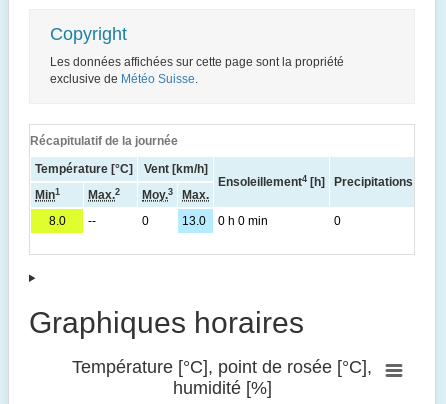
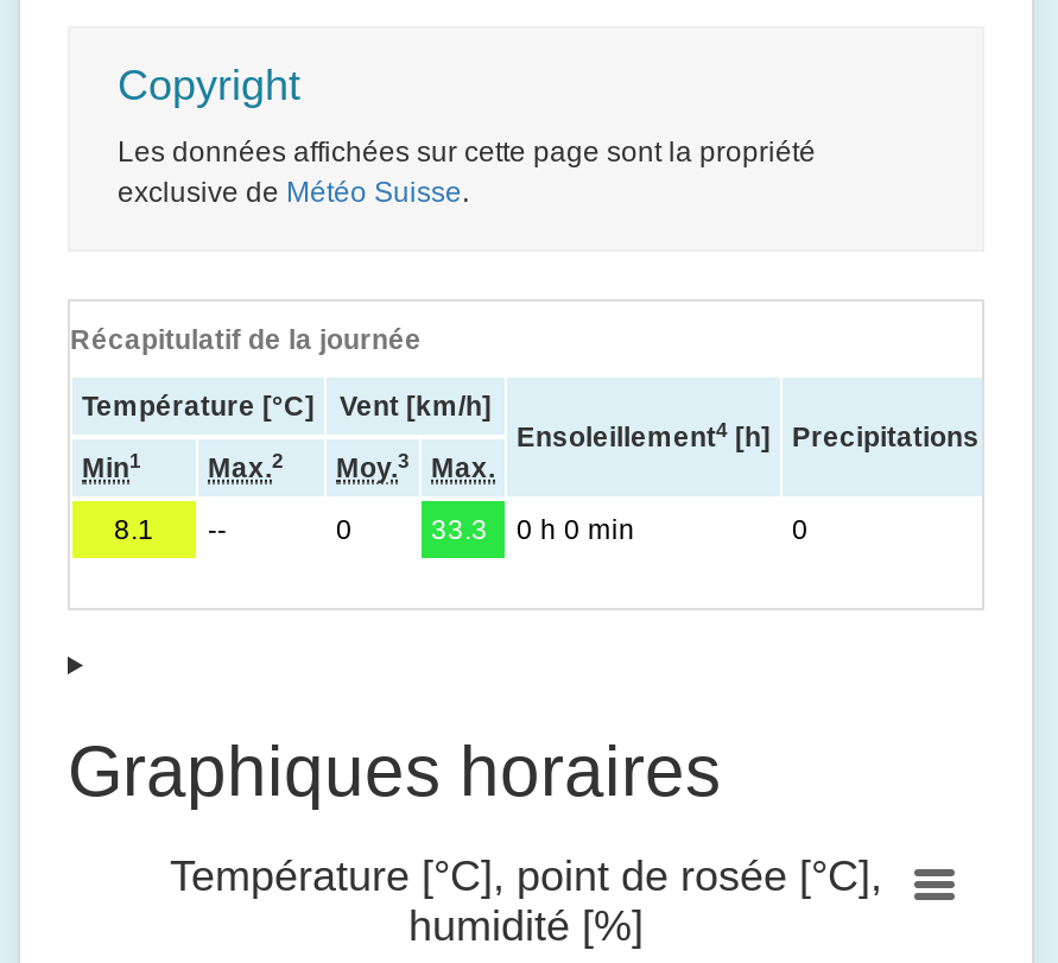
- 8.0
+ 8.1

- 13.0 0 h 0 min
+ 33.3 0 h 0 min
